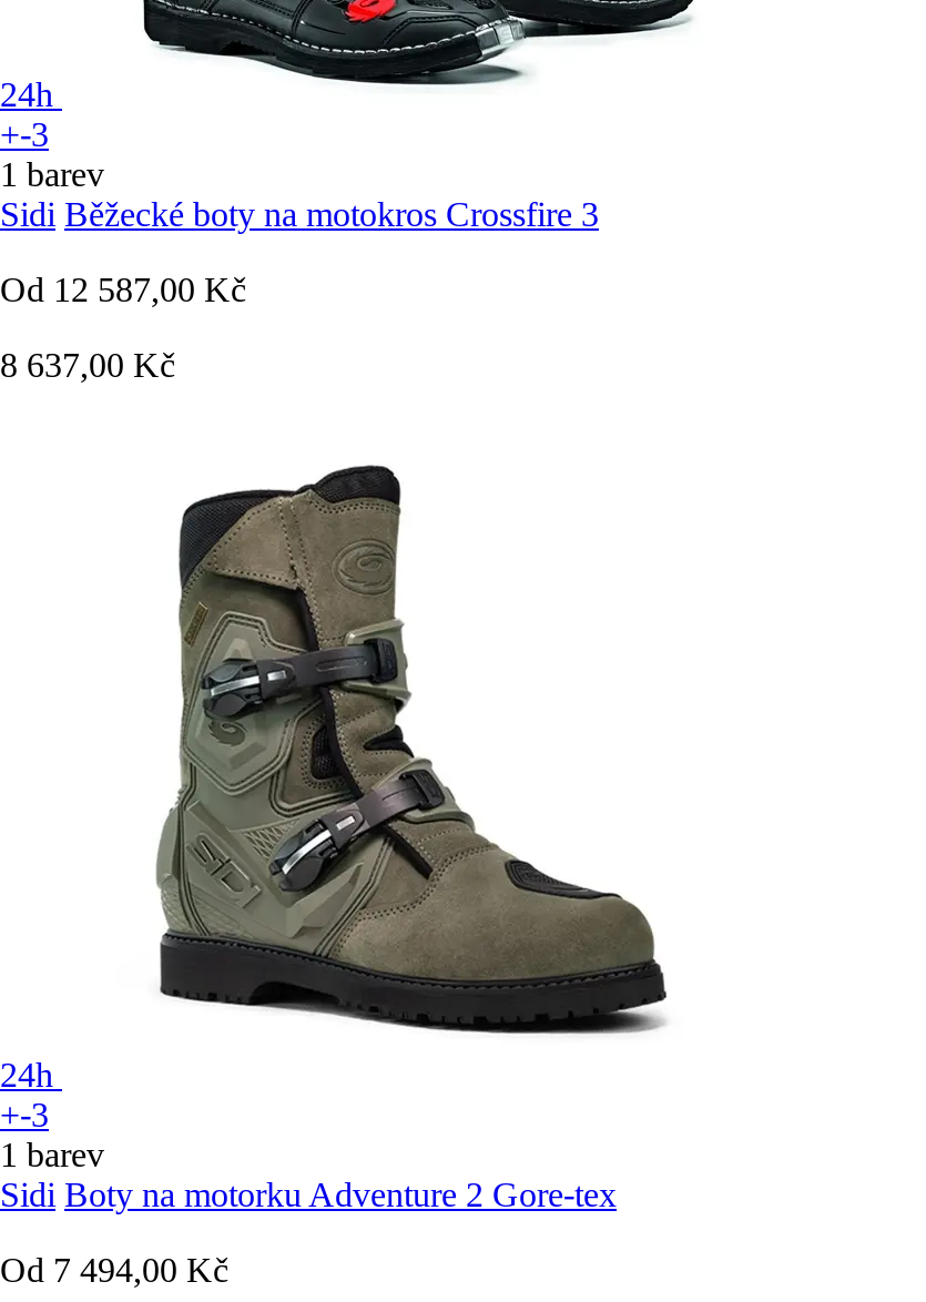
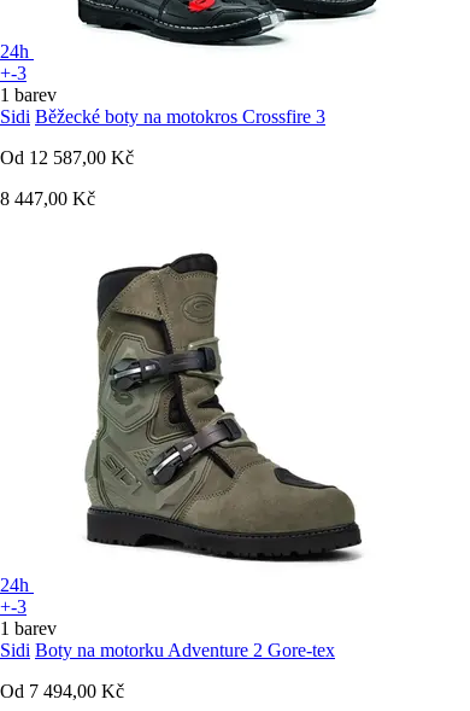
- 8 637,00 Kč
+ 8 447,00 Kč
